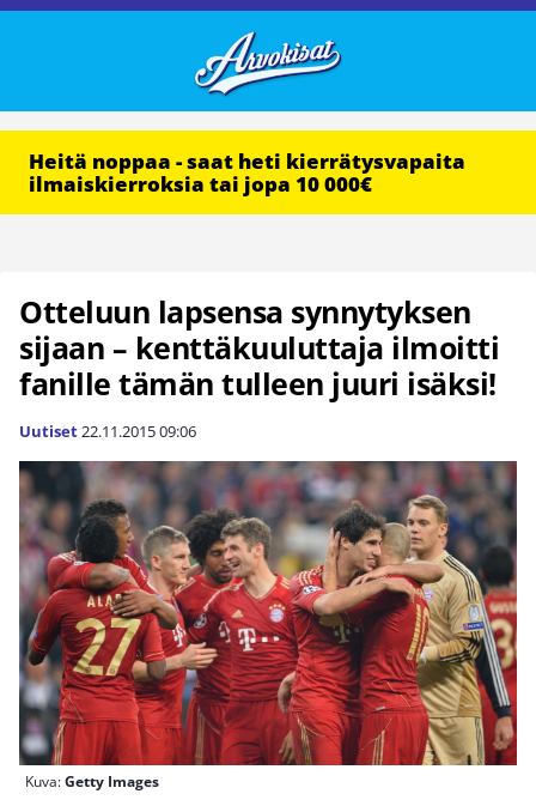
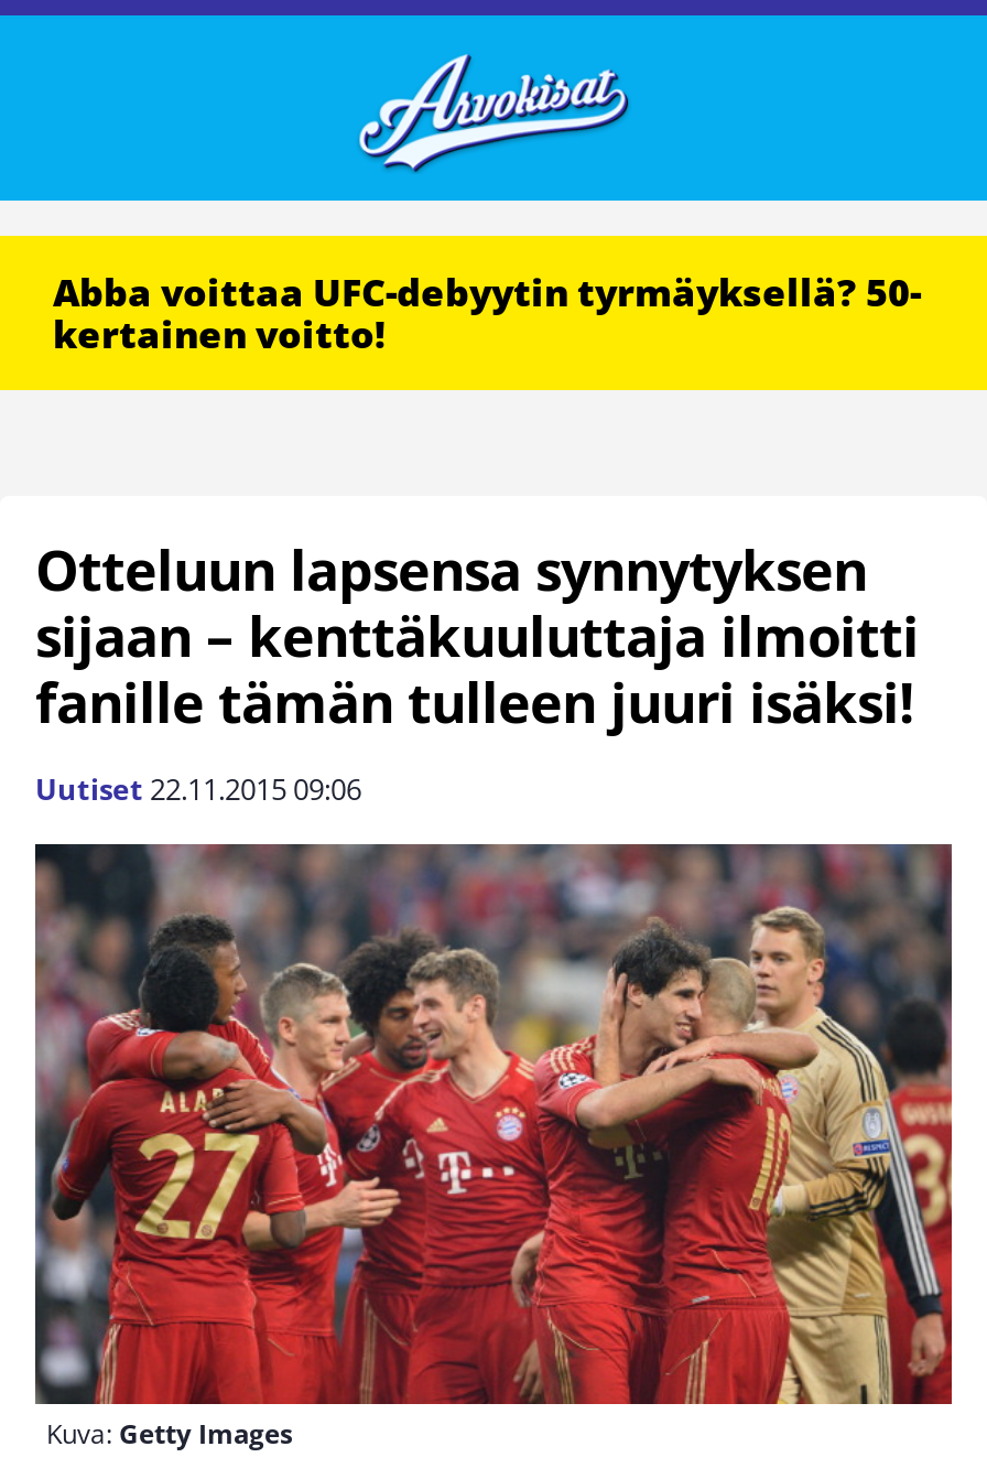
- Heitä noppaa - saat heti kierrätysvapaita
- ilmaiskierroksia tai jopa 10 000€
+ Abba voittaa UFC-debyytin tyrmäyksellä? 50-
+ kertainen voitto!
